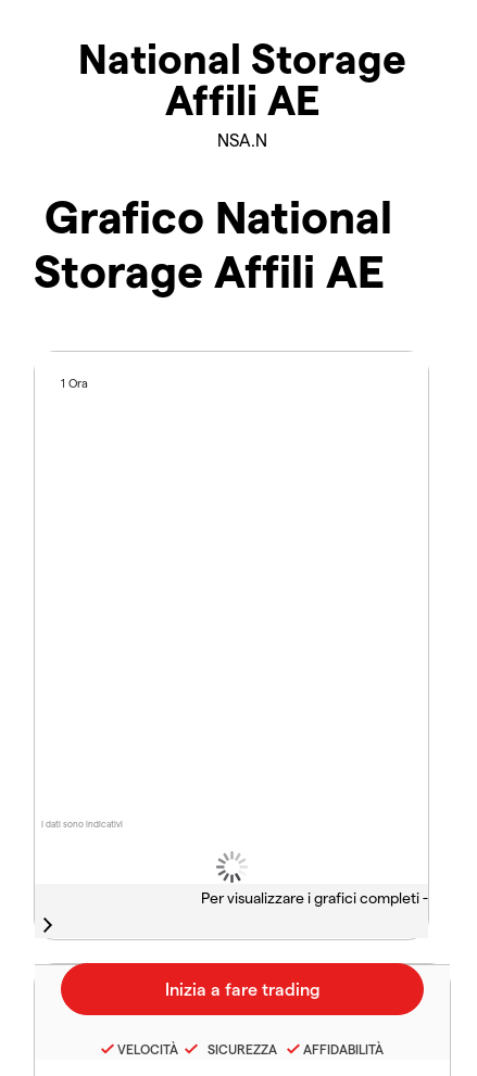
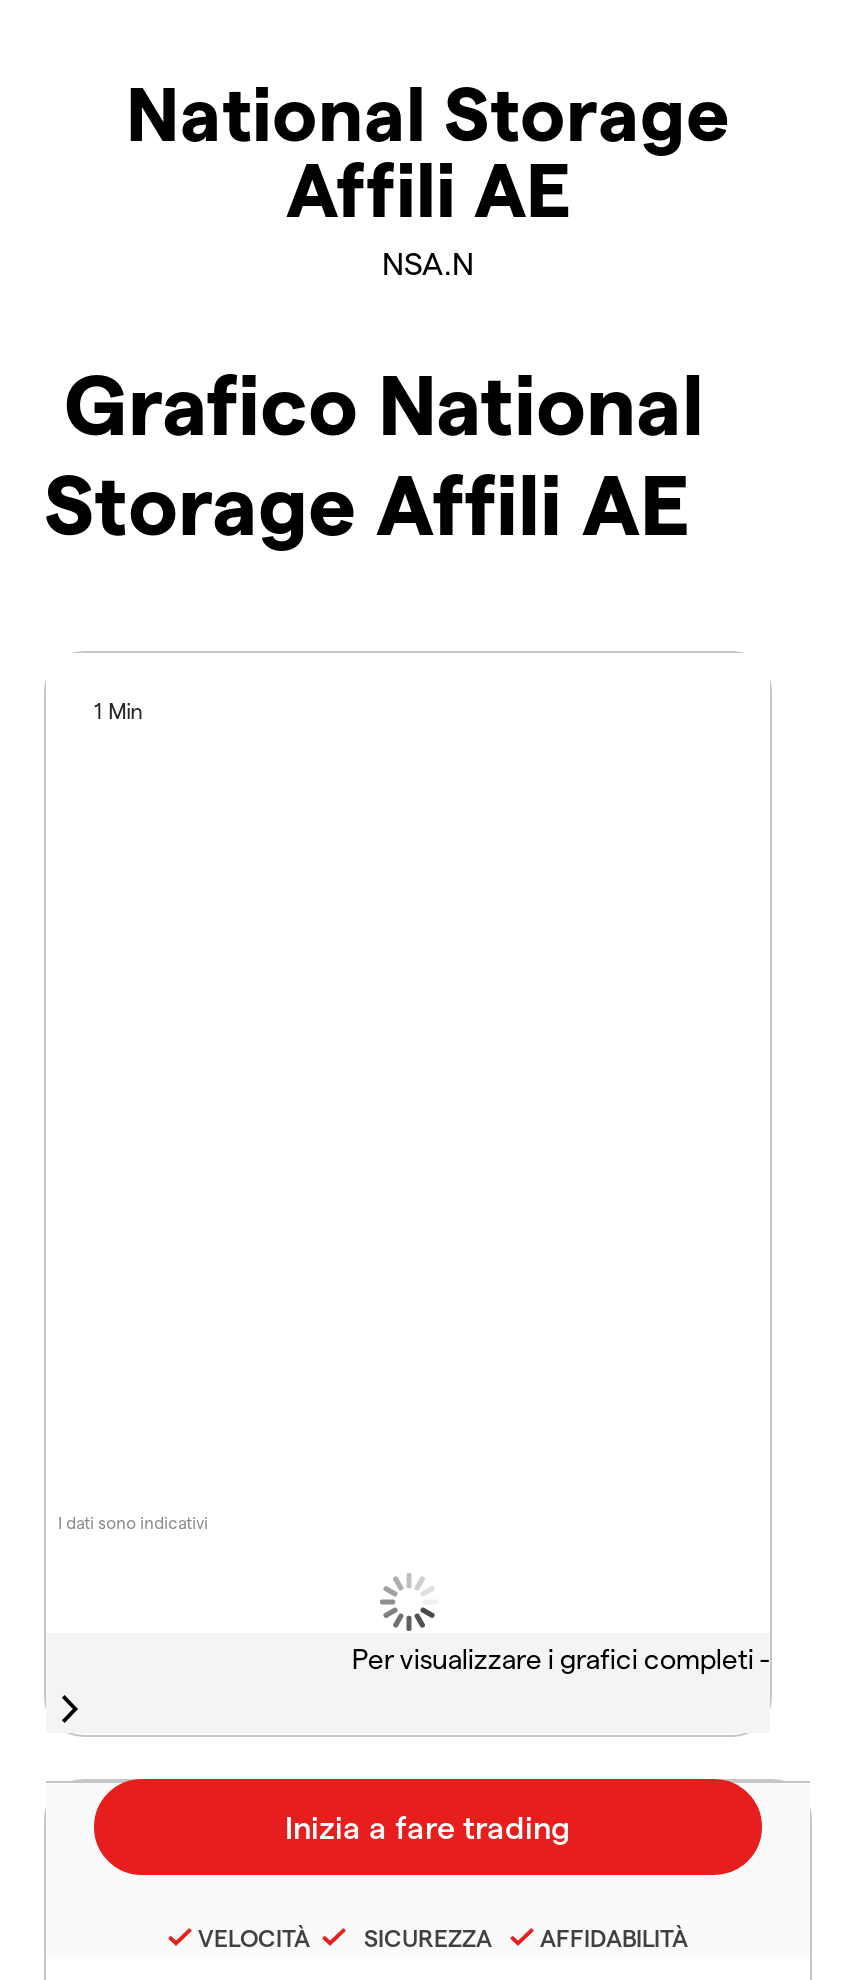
- 1 Ora
+ 1 Min
